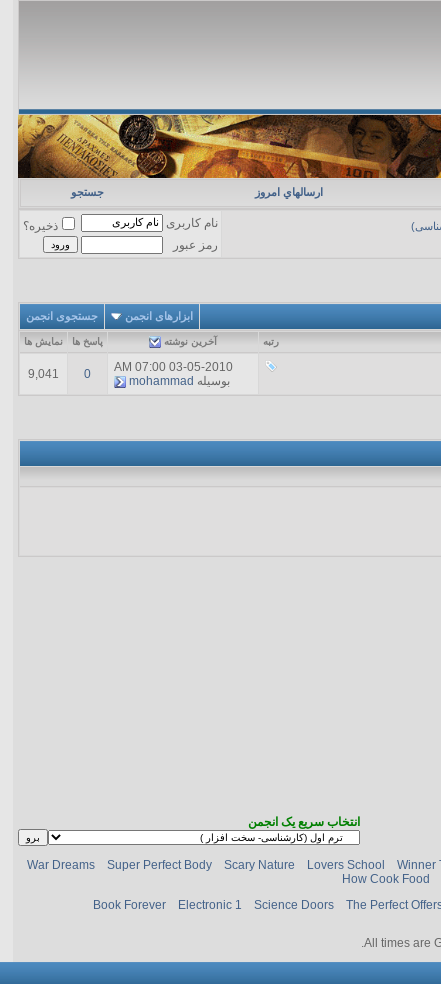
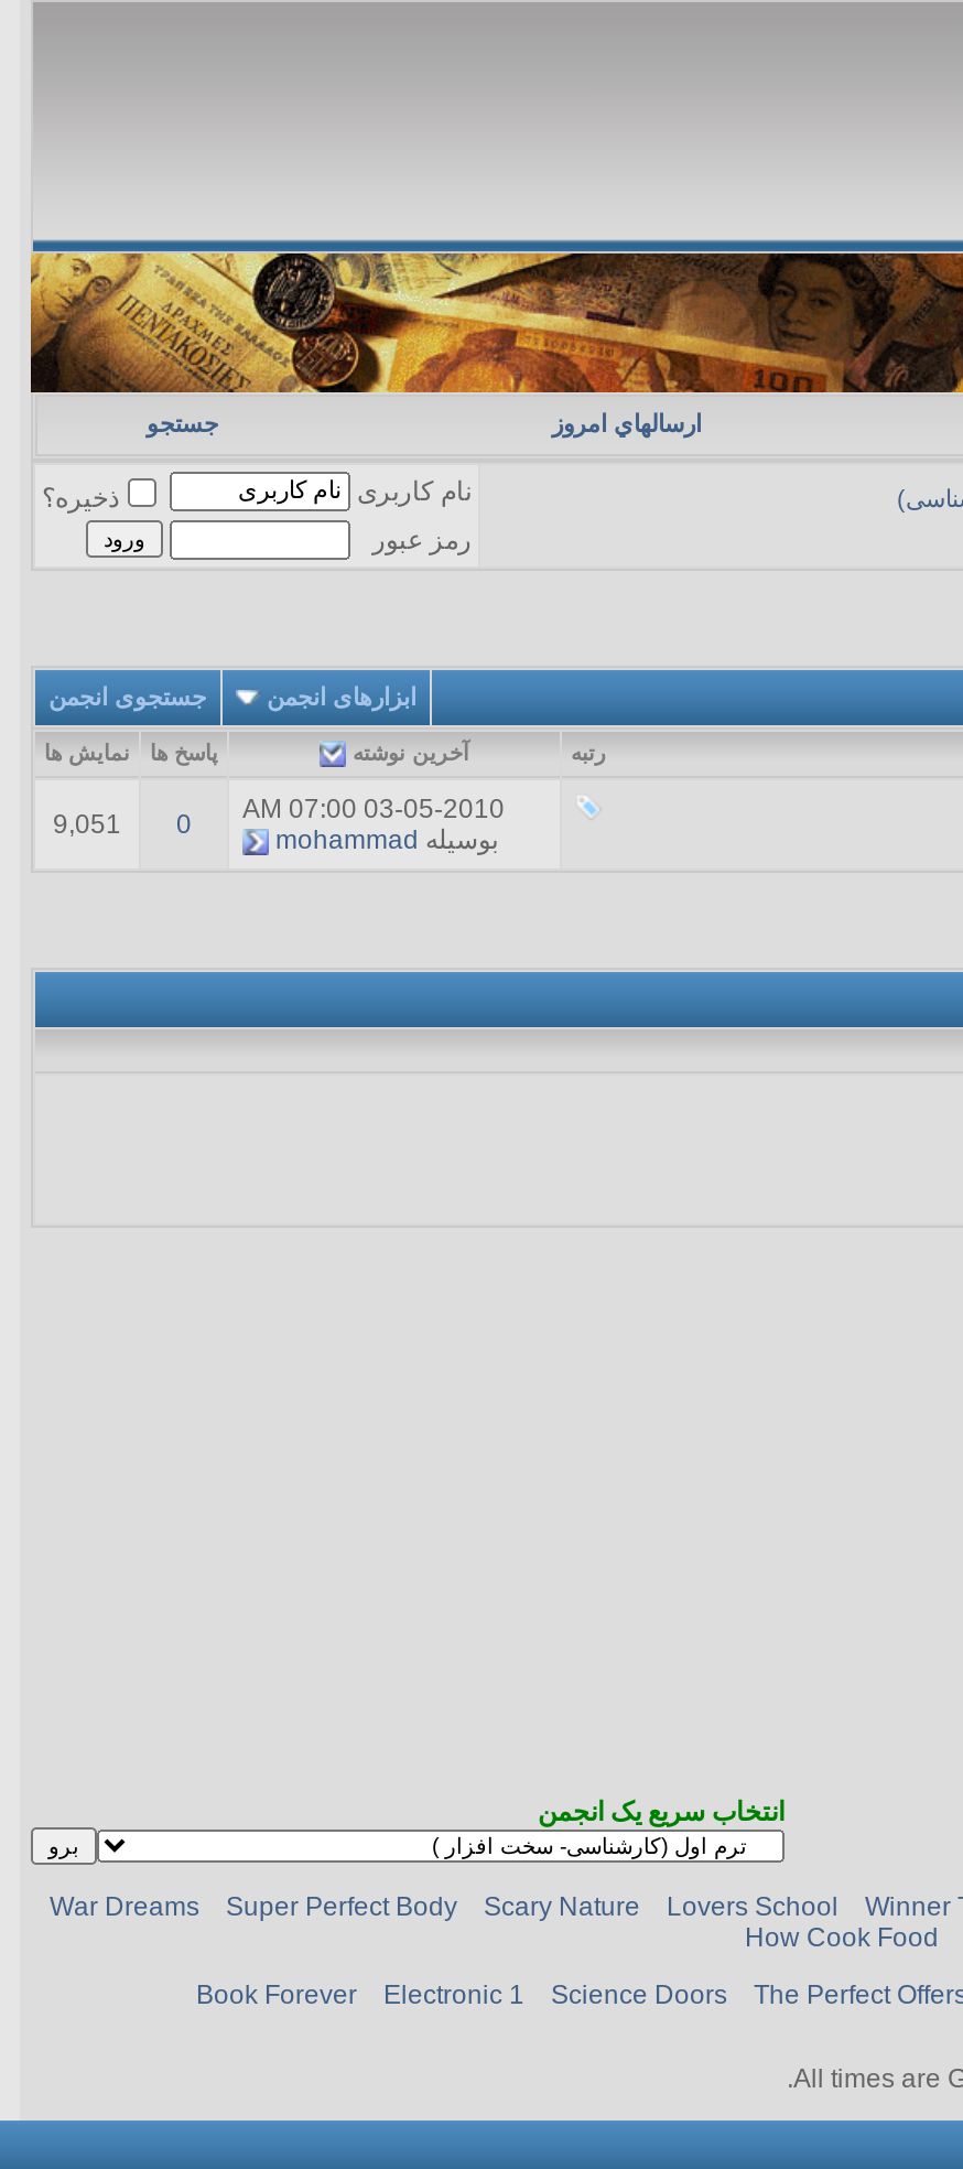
- 9,041 0
+ 9,051 0
